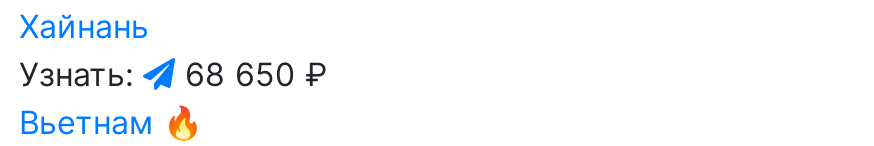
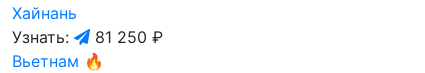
- Узнать: 68 650 ₽
+ Узнать: 81 250 ₽
